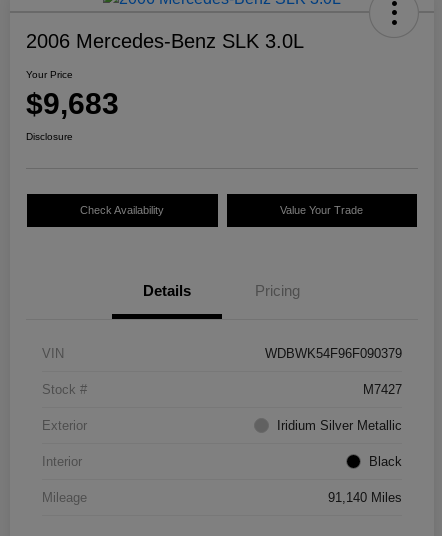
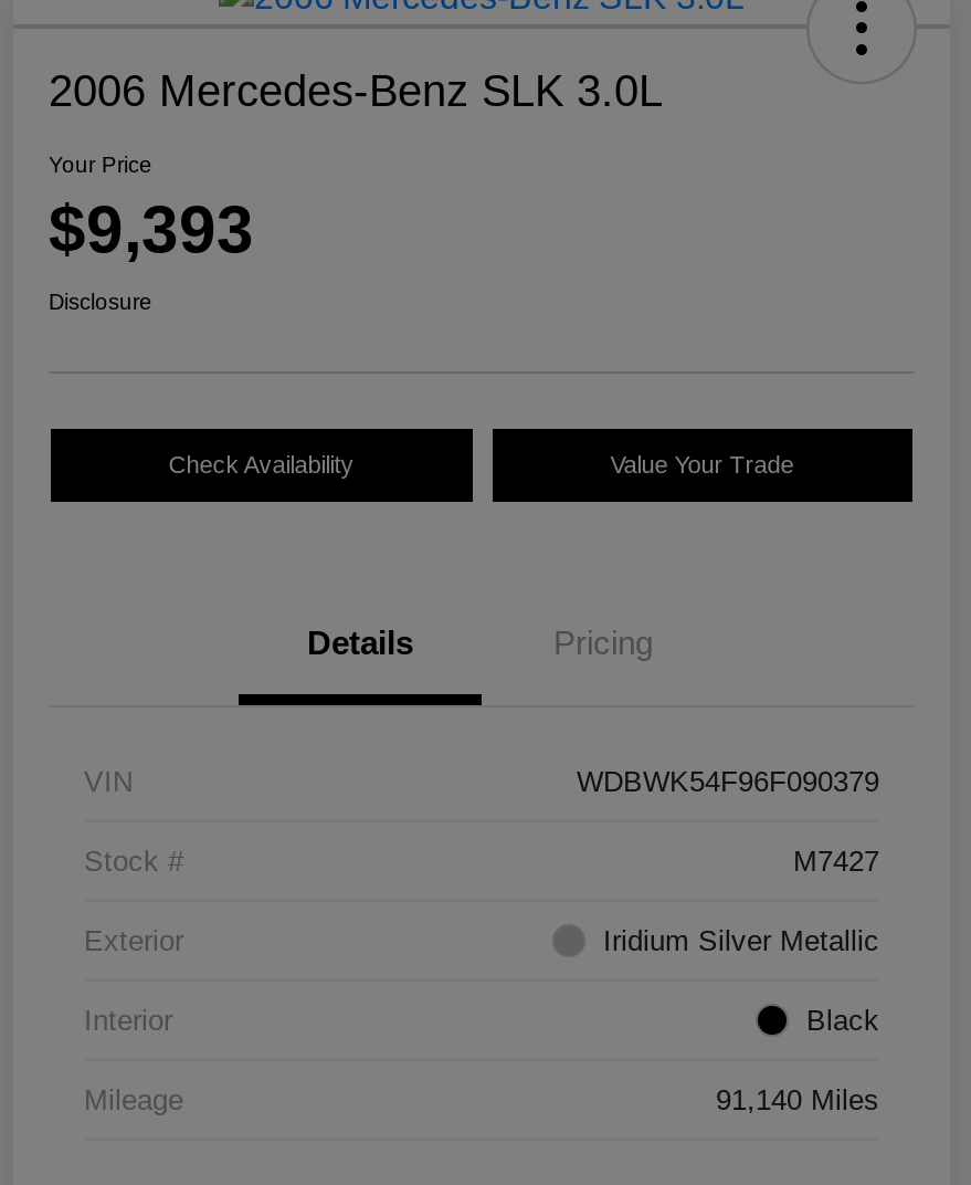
- $9,683
+ $9,393
